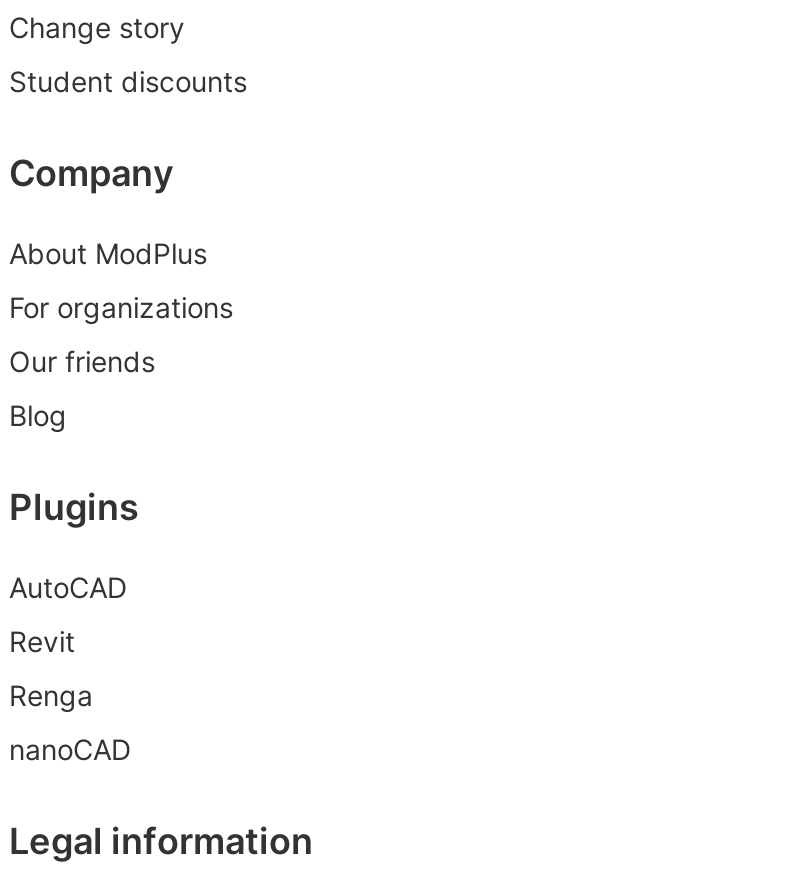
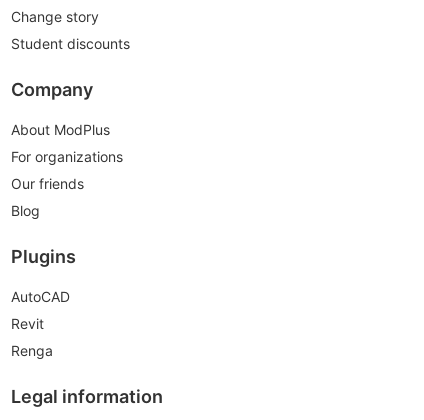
- nanoCAD
